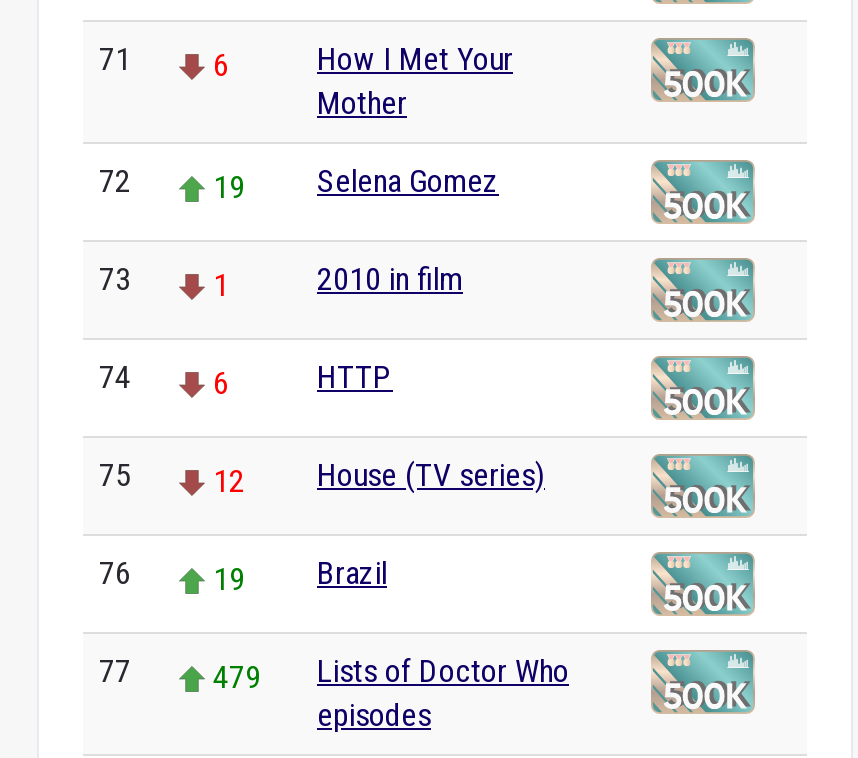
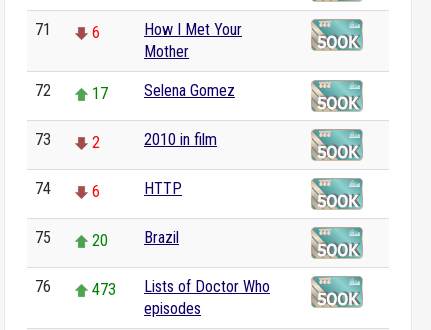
- 72 19 Selena Gomez
+ 72 17 Selena Gomez

- 73 1
+ 73 2

- 12
- House (TV series)
- 76
- 19
+ 20

- 77
+ 76

- 479
+ 473
